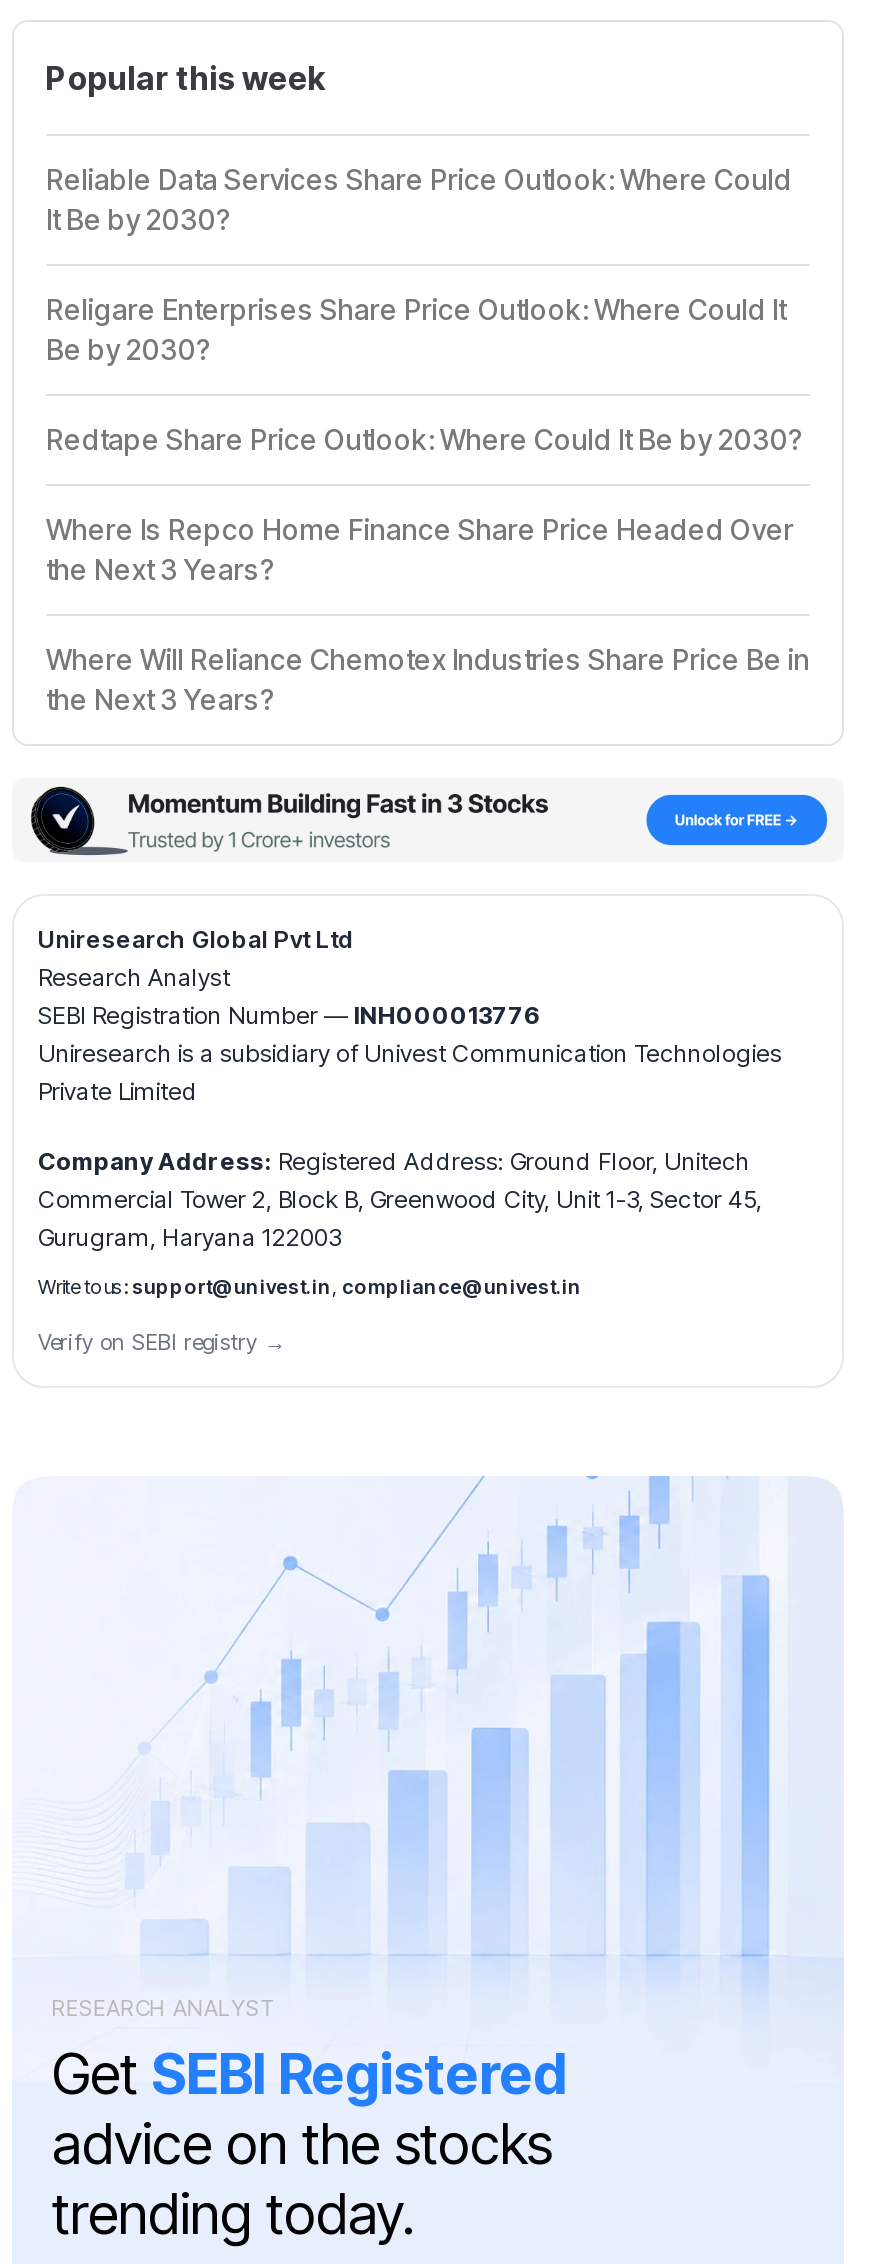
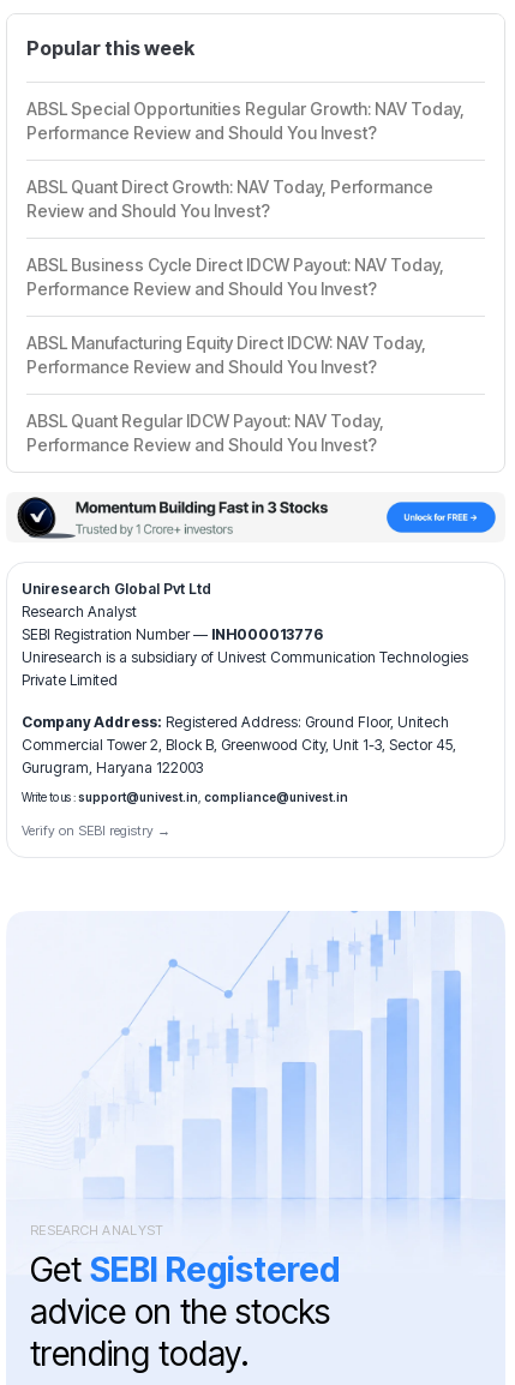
- Reliable Data Services Share Price Outlook: Where Could
- It Be by 2030?
+ ABSL Special Opportunities Regular Growth: NAV Today,
+ Performance Review and Should You Invest?

- Religare Enterprises Share Price Outlook: Where Could It
- Be by 2030?
+ ABSL Quant Direct Growth: NAV Today, Performance
+ Review and Should You Invest?

- Redtape Share Price Outlook: Where Could It Be by 2030?
+ ABSL Business Cycle Direct IDCW Payout: NAV Today,
+ Performance Review and Should You Invest?

- Where Is Repco Home Finance Share Price Headed Over
- the Next 3 Years?
+ ABSL Manufacturing Equity Direct IDCW: NAV Today,
+ Performance Review and Should You Invest?

- Where Will Reliance Chemotex Industries Share Price Be in
- the Next 3 Years?
+ ABSL Quant Regular IDCW Payout: NAV Today,
+ Performance Review and Should You Invest?
